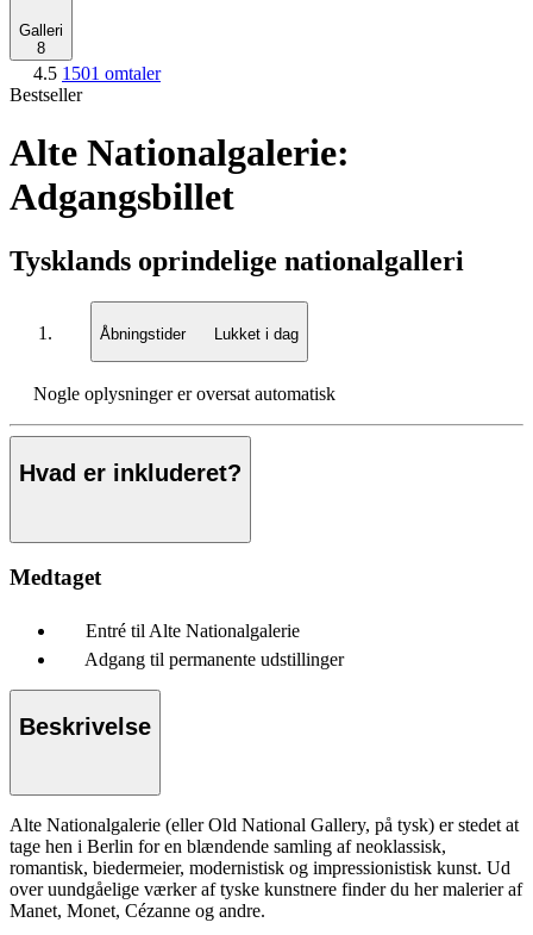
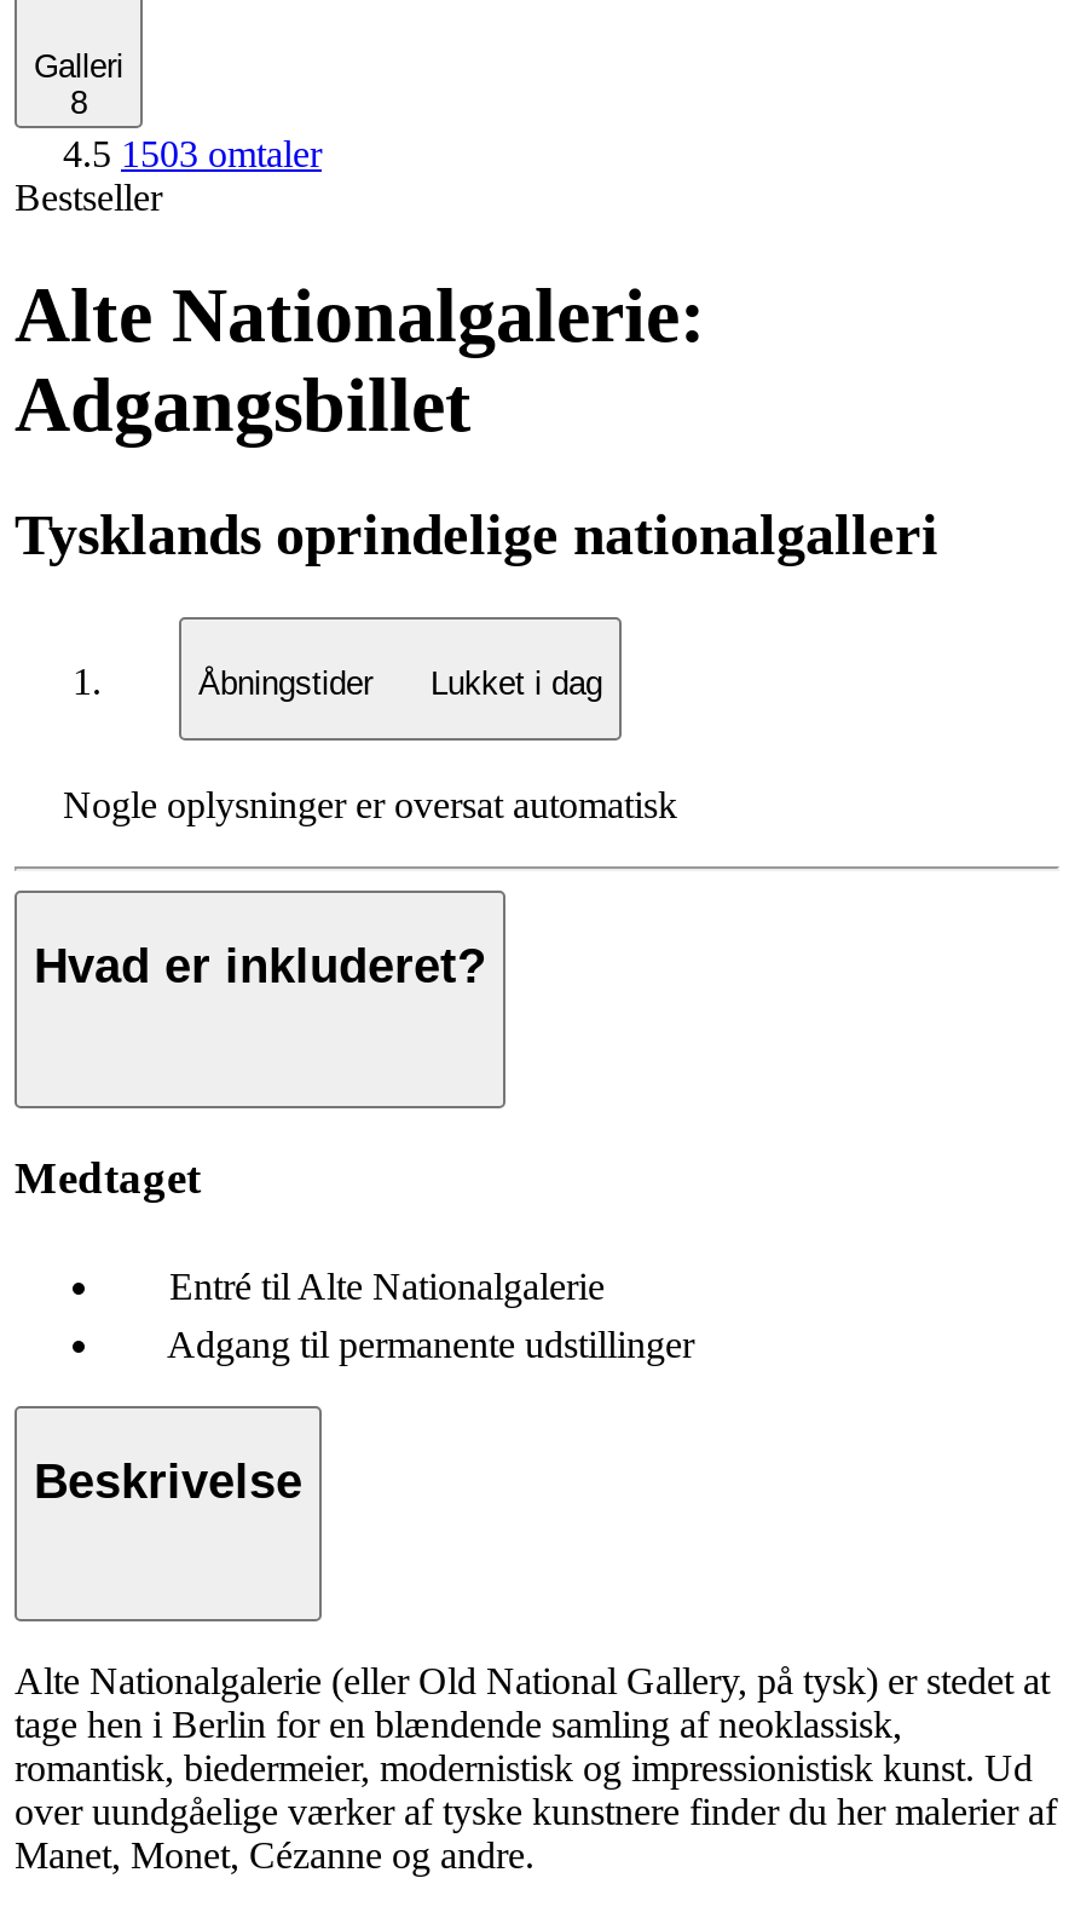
- 4.5 1501 omtaler
+ 4.5 1503 omtaler
